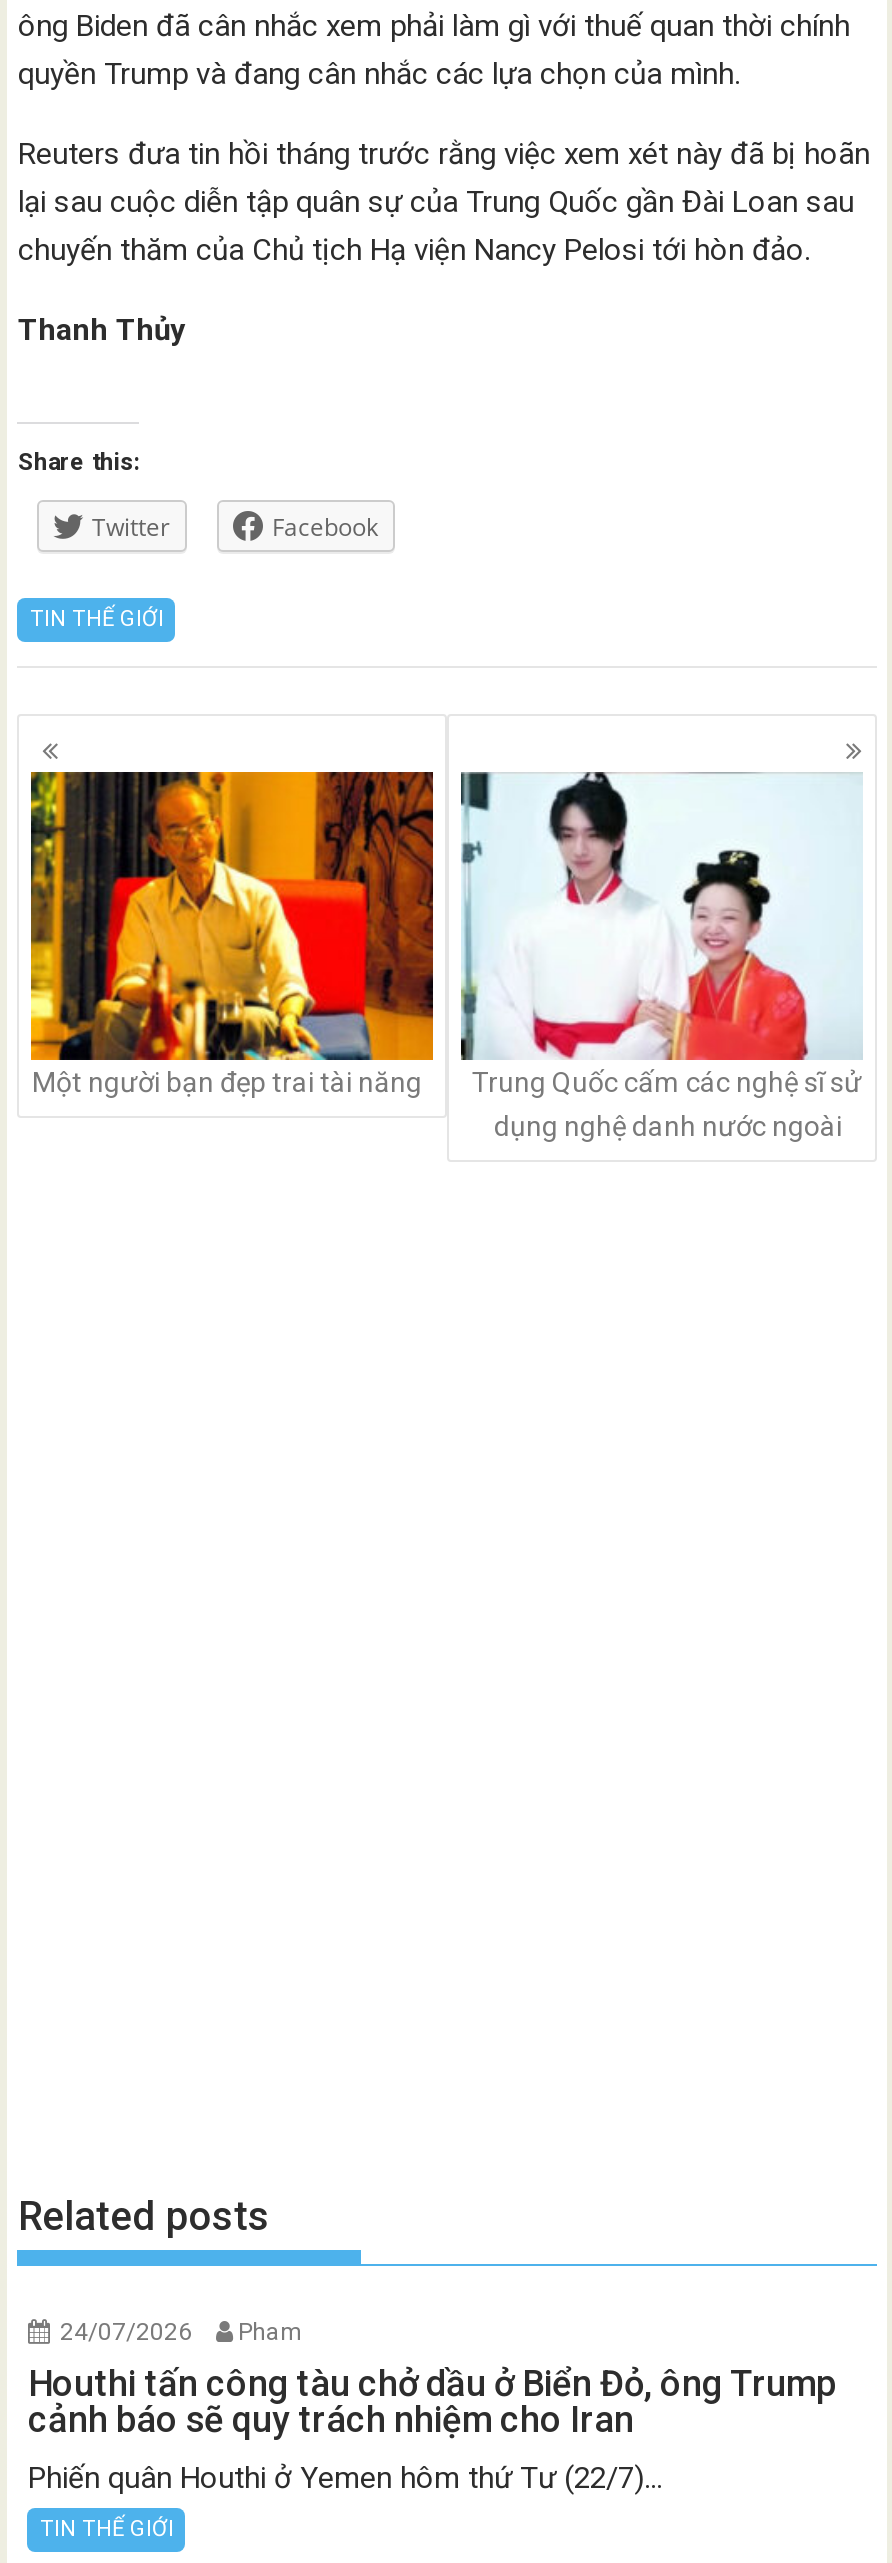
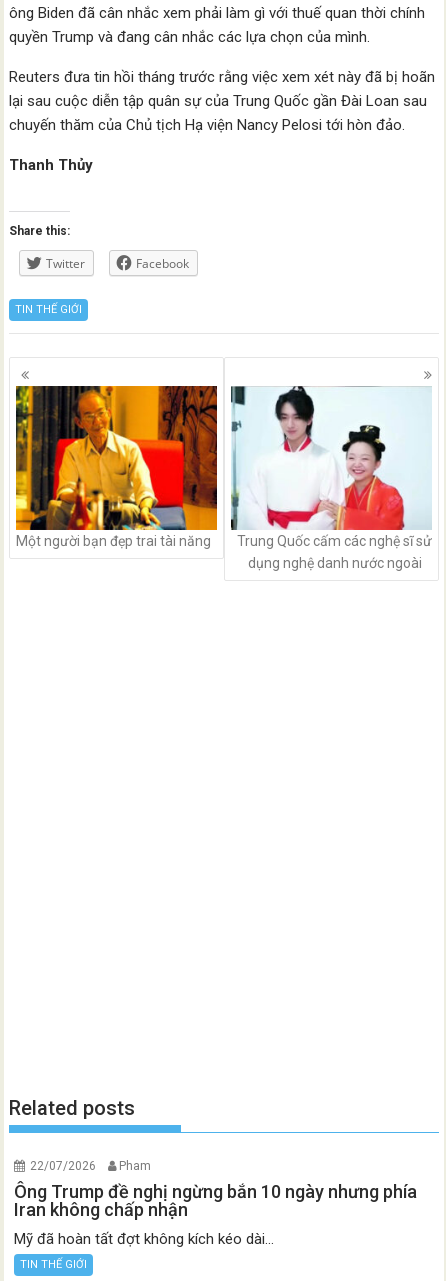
- 24/07/2026 Pham
+ 22/07/2026 Pham

- Houthi tấn công tàu chở dầu ở Biển Đỏ, ông Trump
- cảnh báo sẽ quy trách nhiệm cho Iran
+ Ông Trump đề nghị ngừng bắn 10 ngày nhưng phía
+ Iran không chấp nhận

- Phiến quân Houthi ở Yemen hôm thứ Tư (22/7)...
+ Mỹ đã hoàn tất đợt không kích kéo dài...
